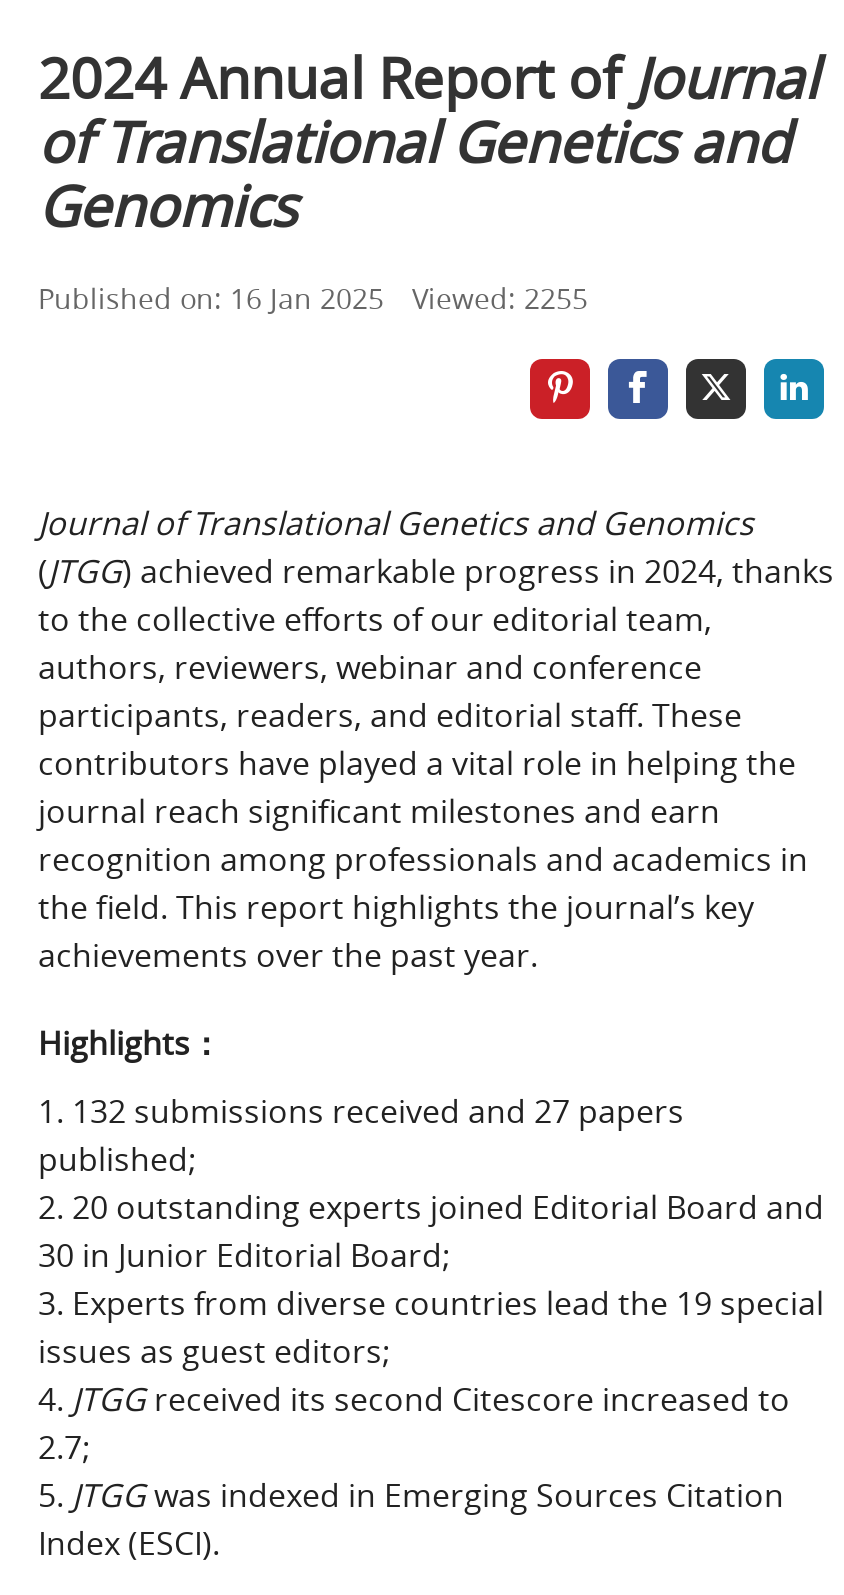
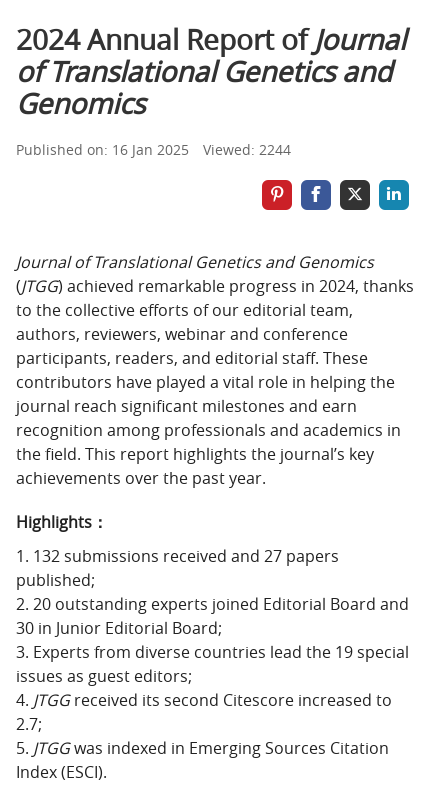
- Published on: 16 Jan 2025 Viewed: 2255
+ Published on: 16 Jan 2025 Viewed: 2244
